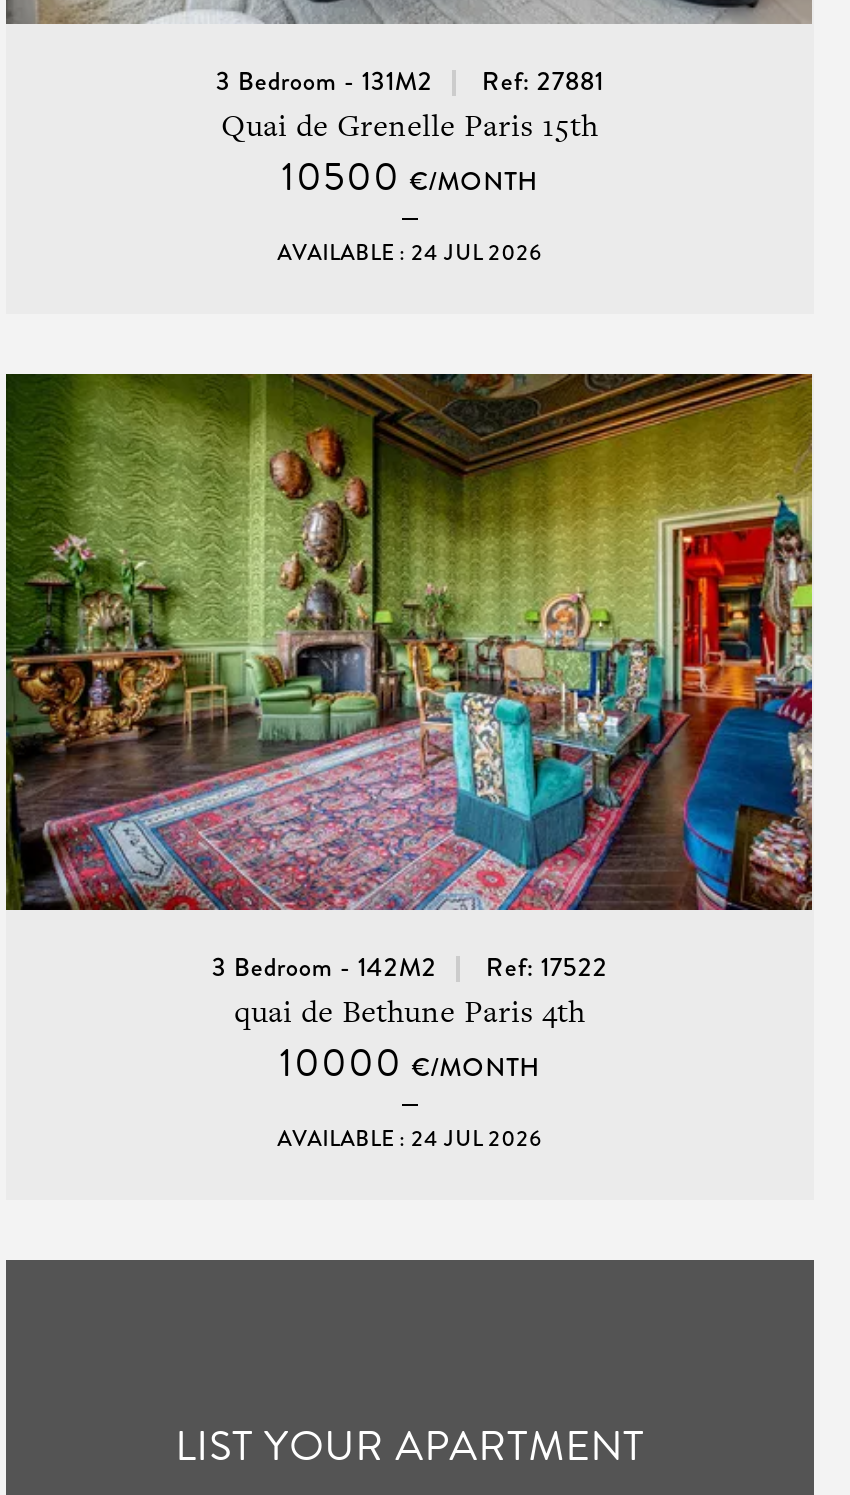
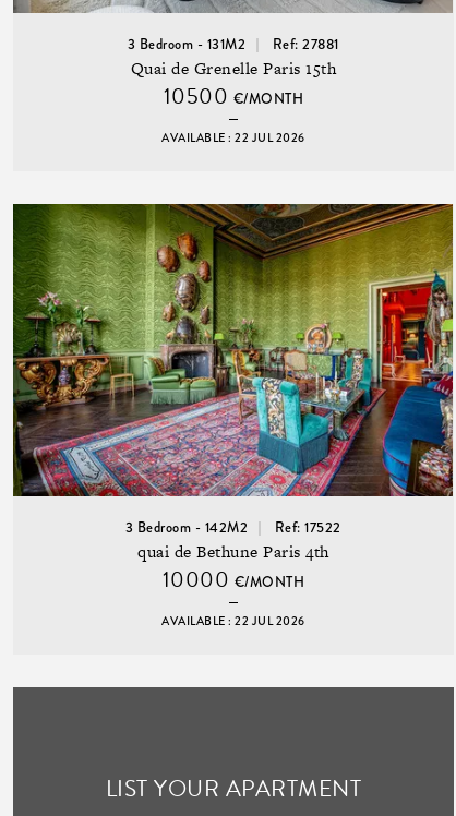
- AVAILABLE : 24 JUL 2026
+ AVAILABLE : 22 JUL 2026

- AVAILABLE : 24 JUL 2026
+ AVAILABLE : 22 JUL 2026
